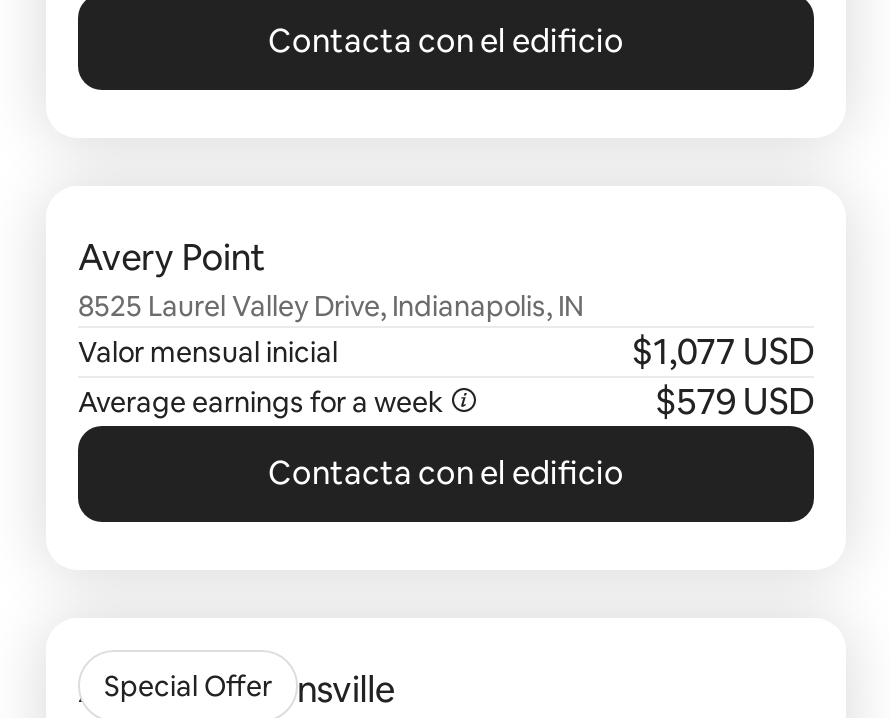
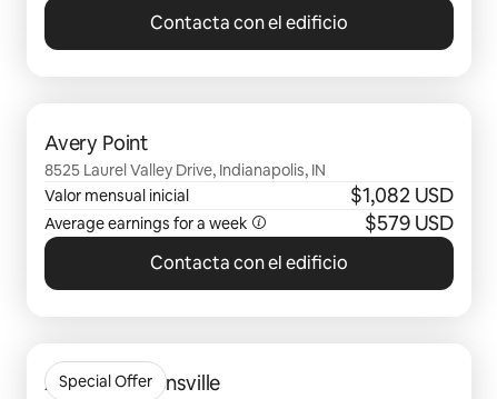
- $1,077 USD
+ $1,082 USD
